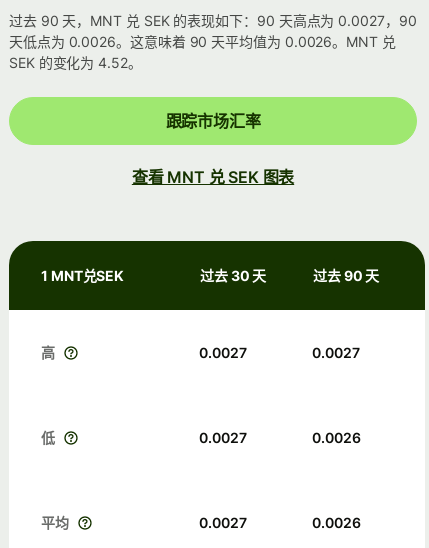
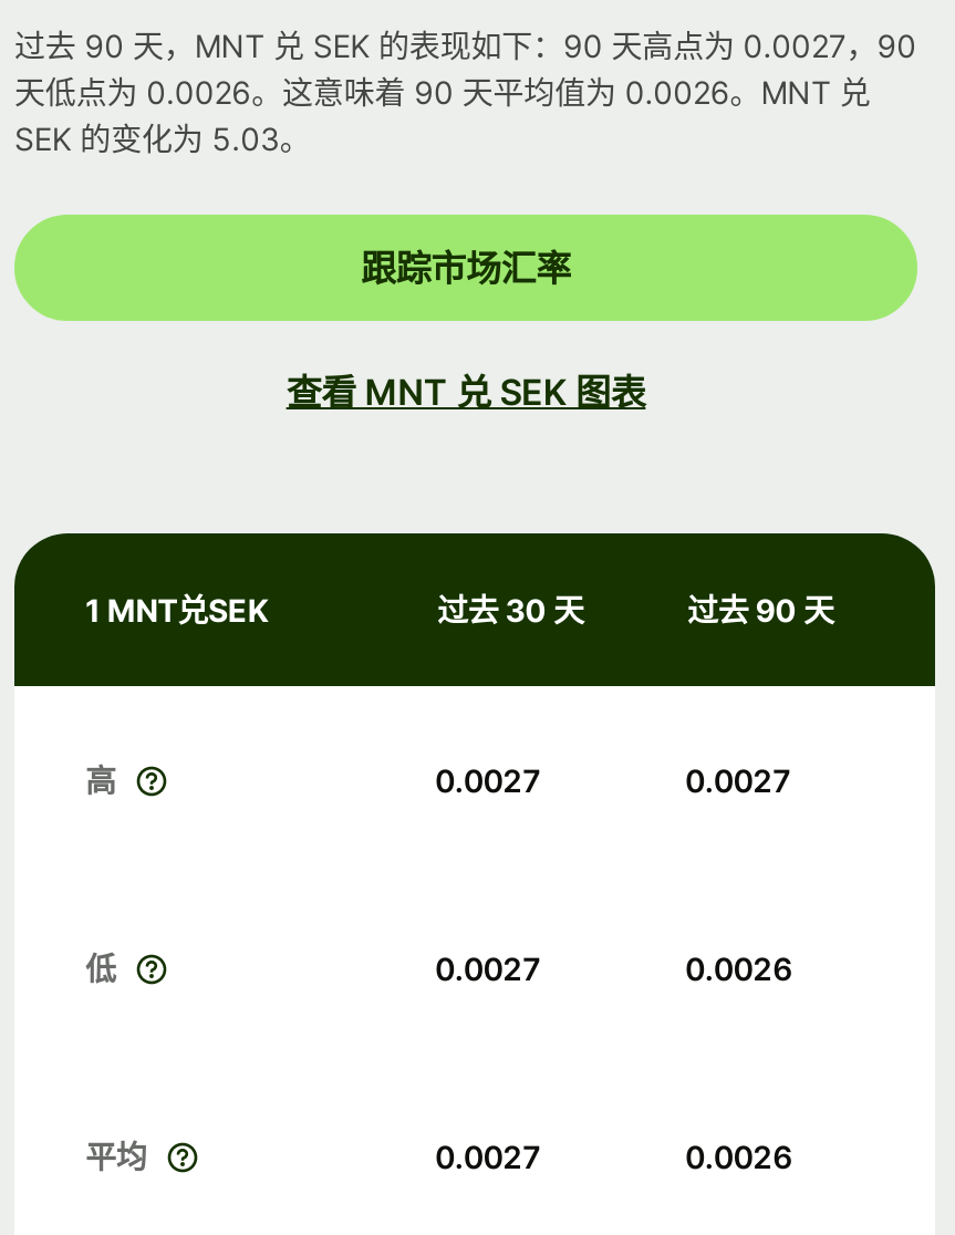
- SEK 的变化为 4.52。
+ SEK 的变化为 5.03。
